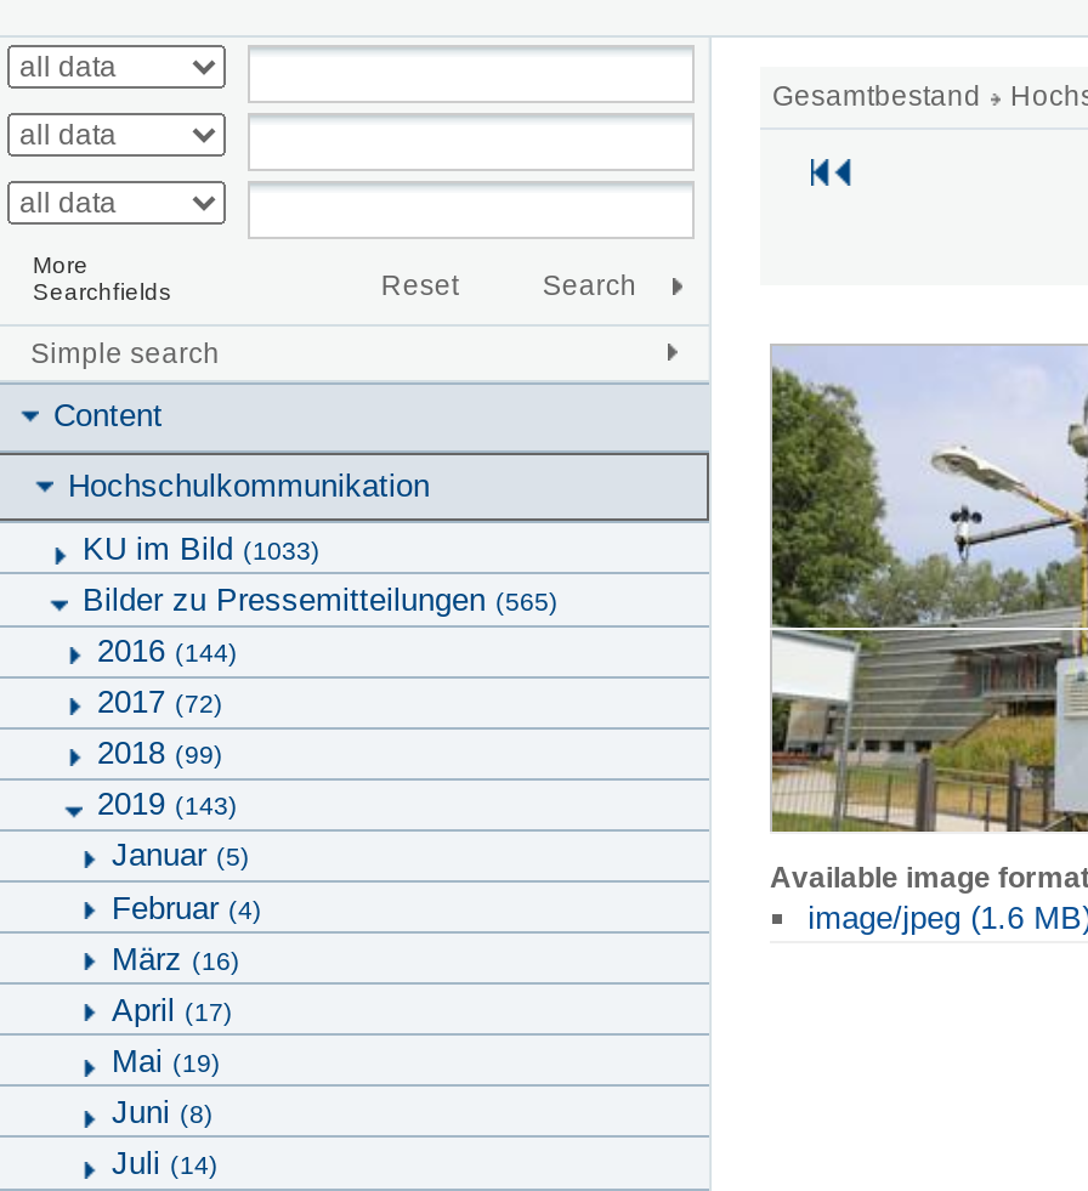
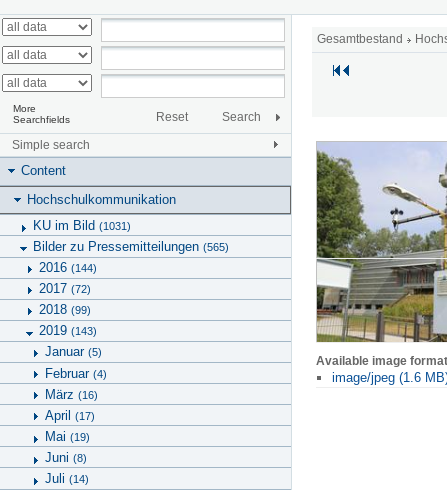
- KU im Bild (1033)
+ KU im Bild (1031)
